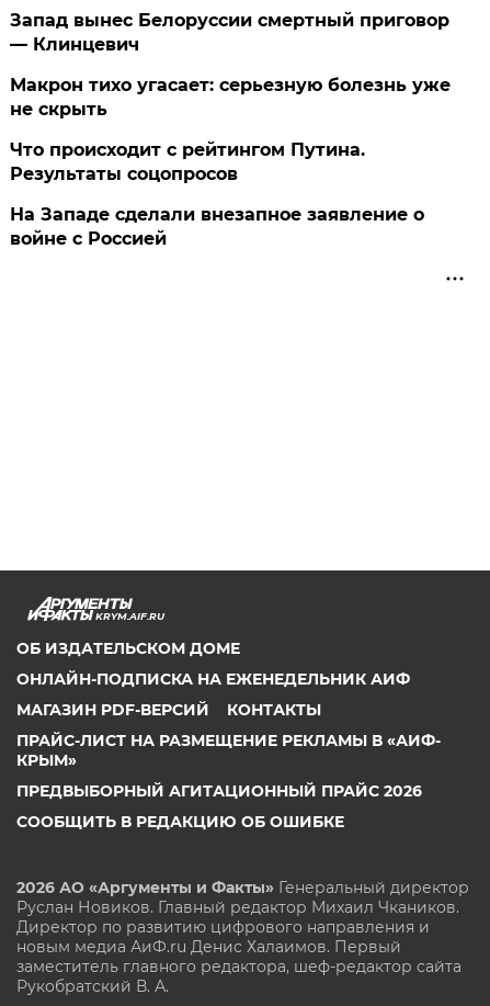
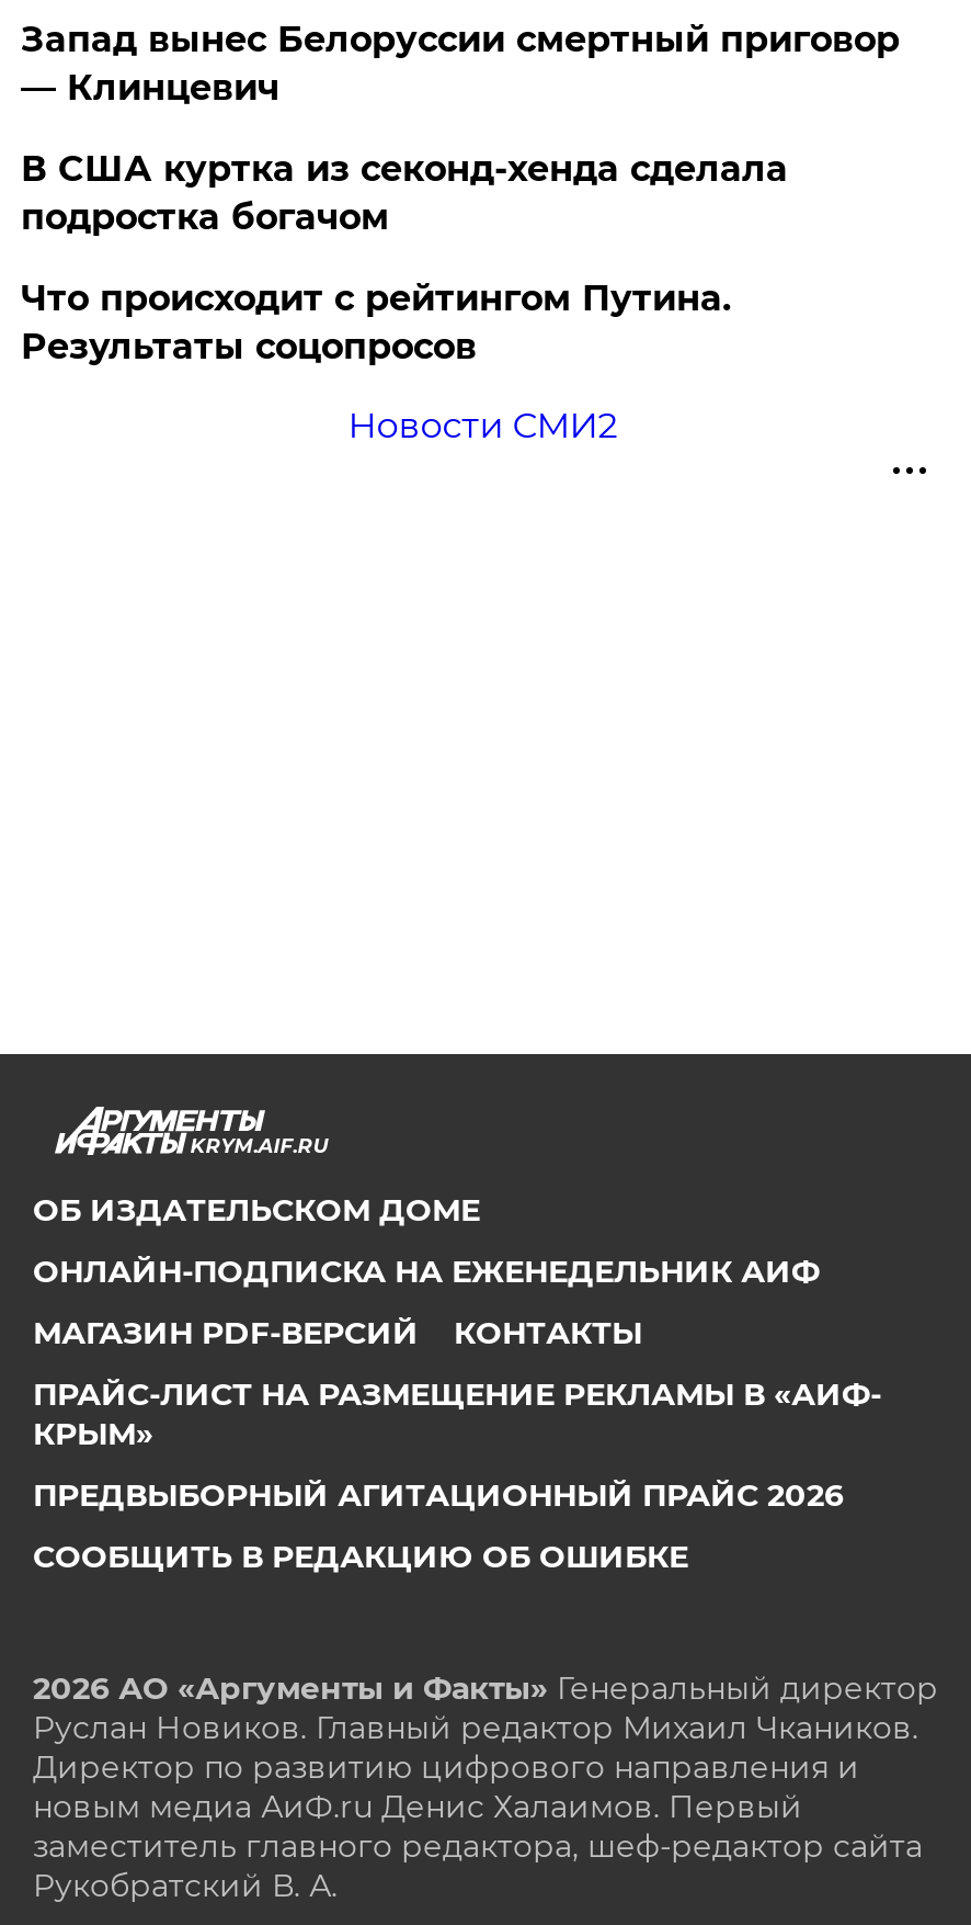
- Макрон тихо угасает: серьезную болезнь уже
- не скрыть
+ В США куртка из секонд-хенда сделала
+ подростка богачом

- На Западе сделали внезапное заявление о
- войне с Россией
+ Новости СМИ2
